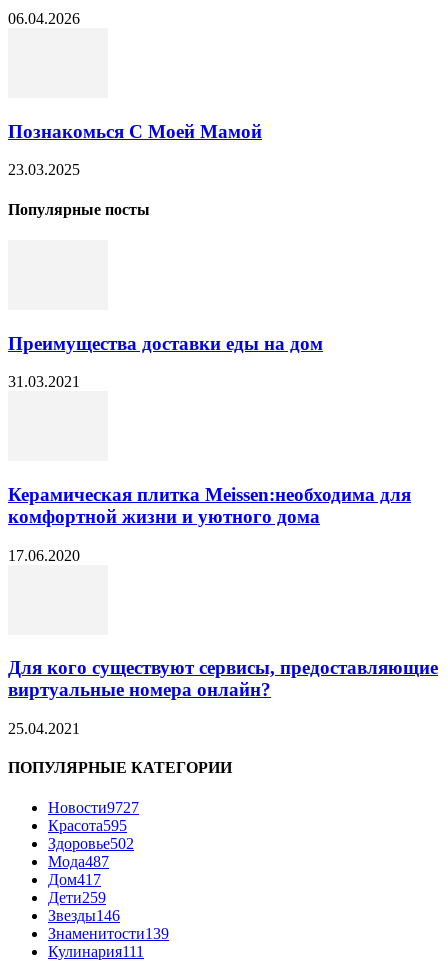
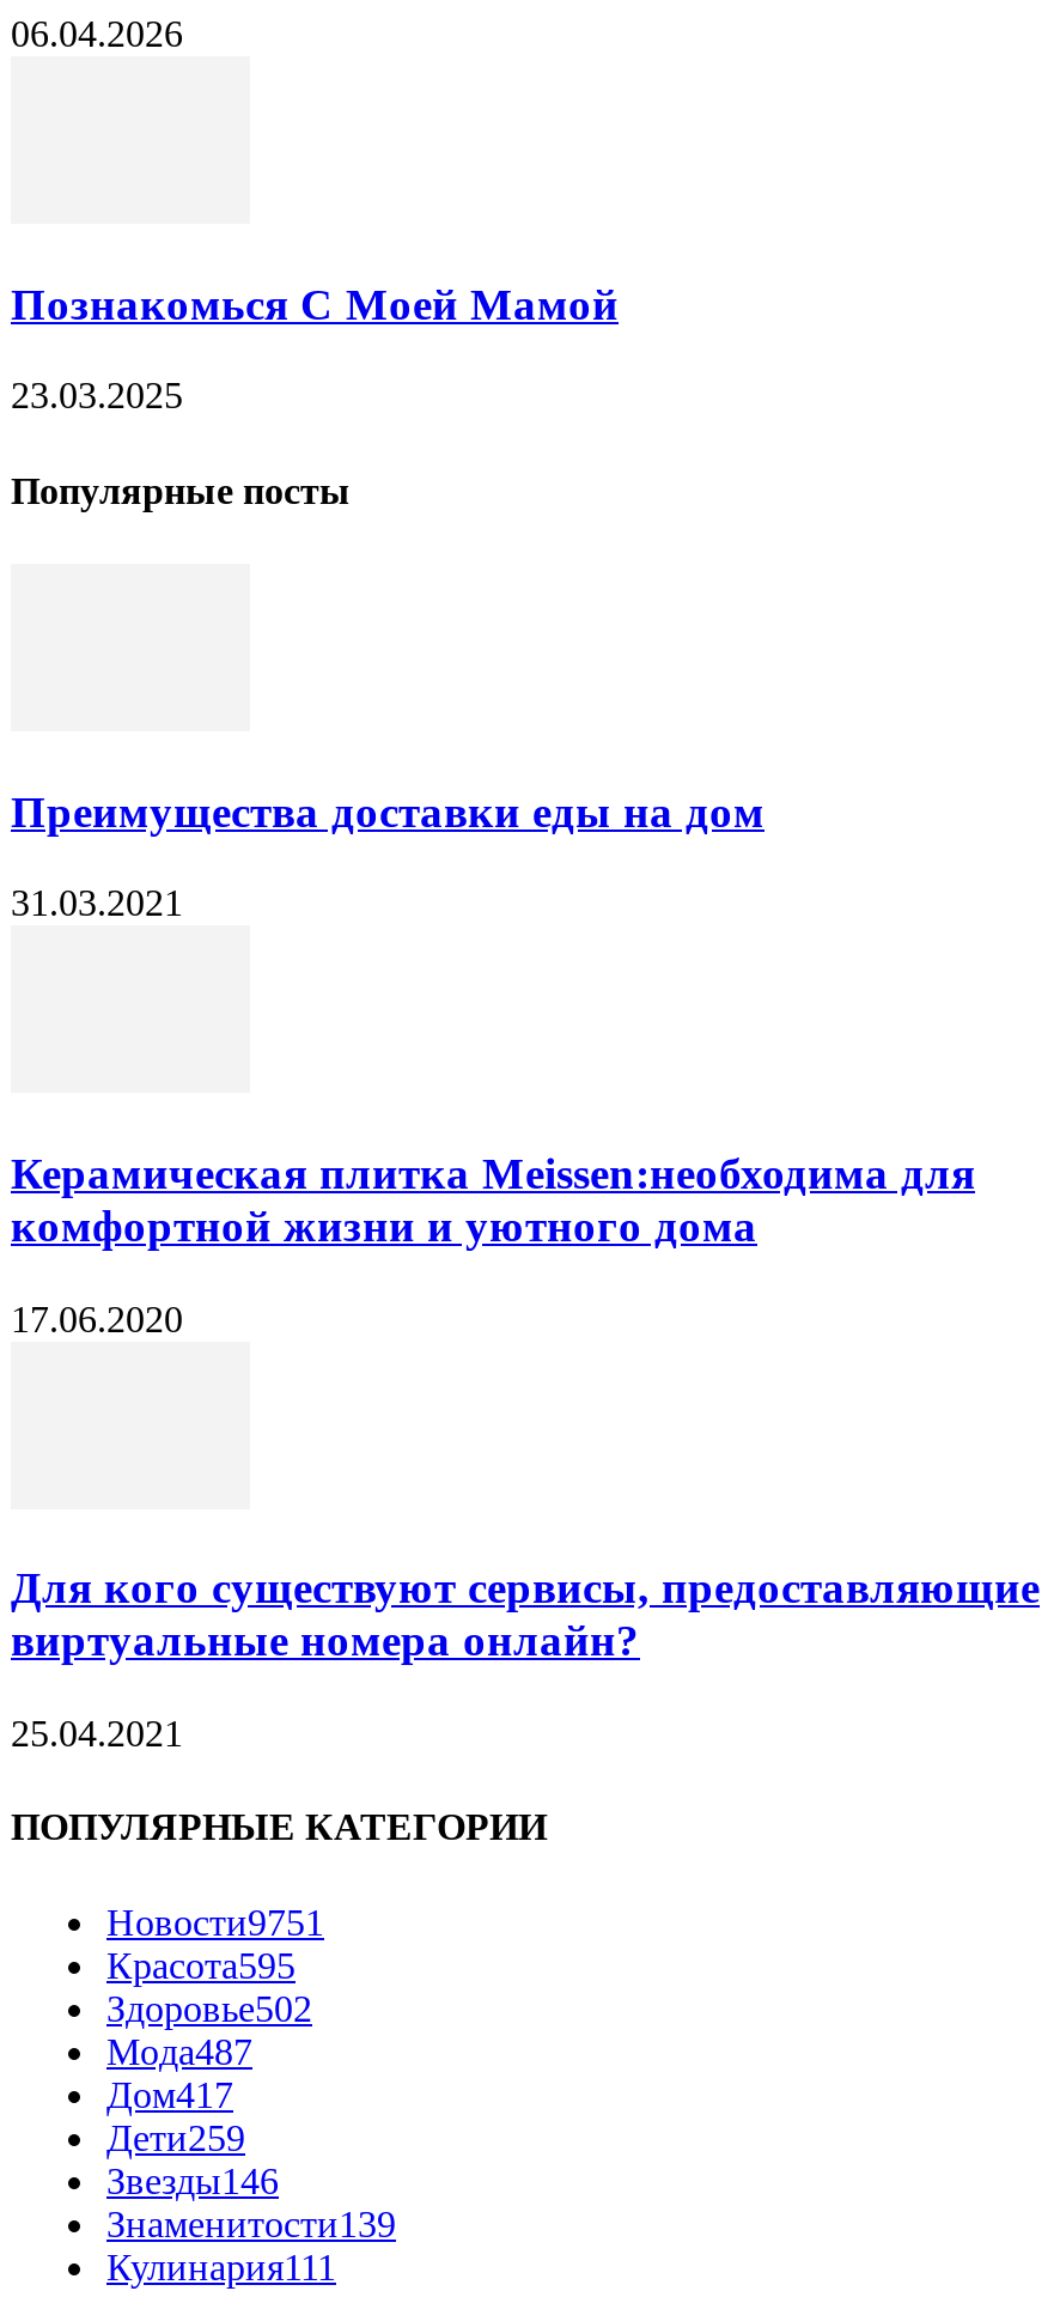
- Новости9727
+ Новости9751
